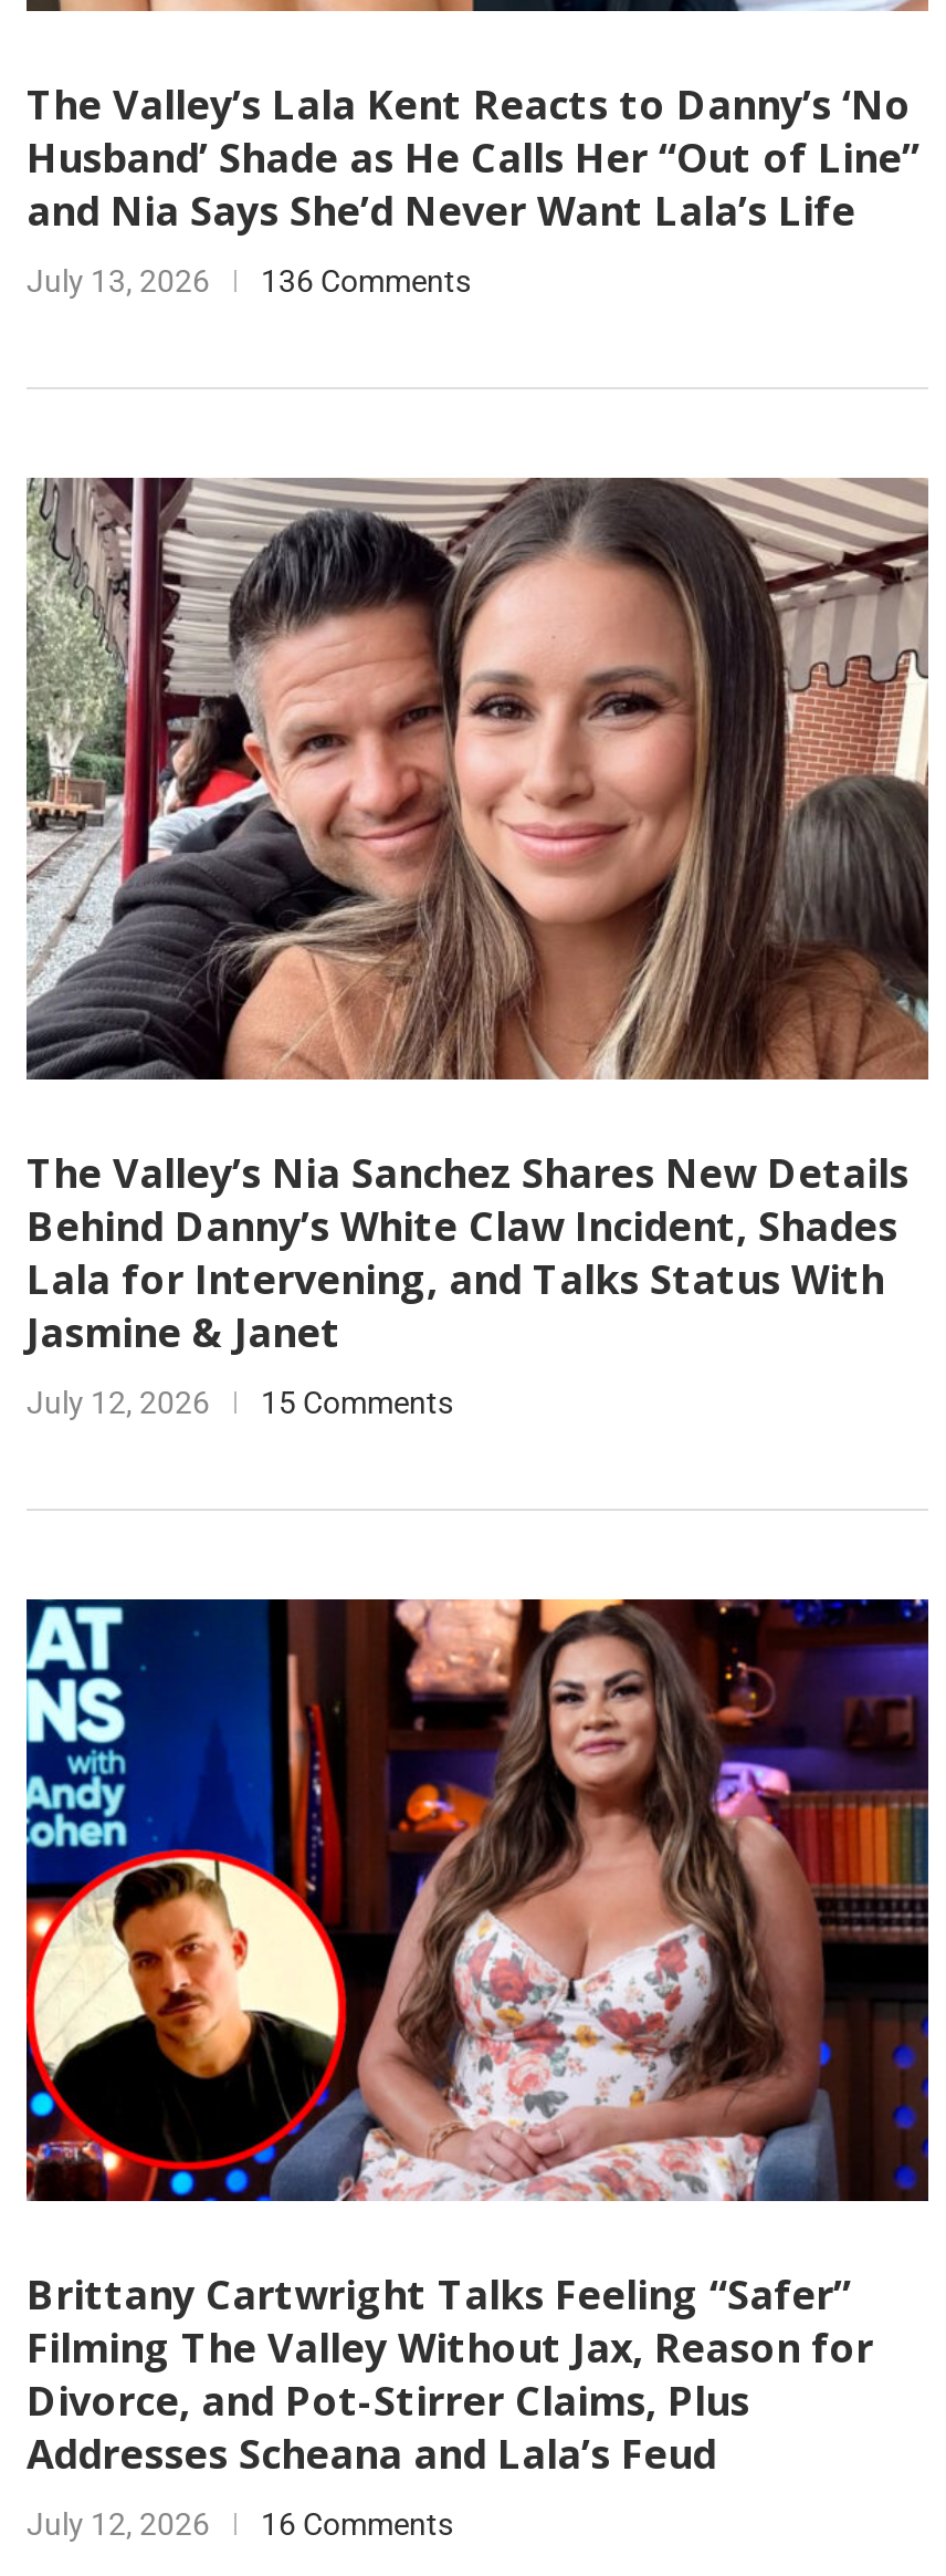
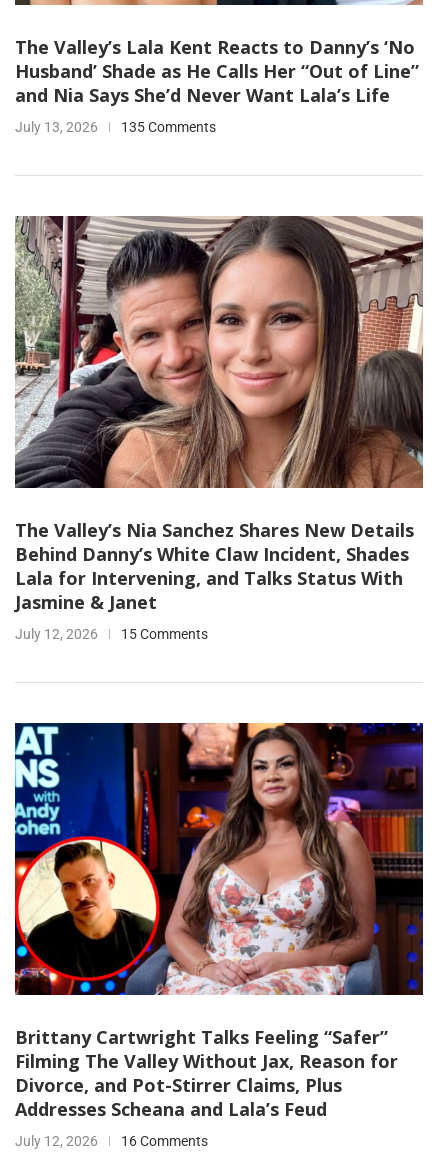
- July 13, 2026 136 Comments
+ July 13, 2026 135 Comments
